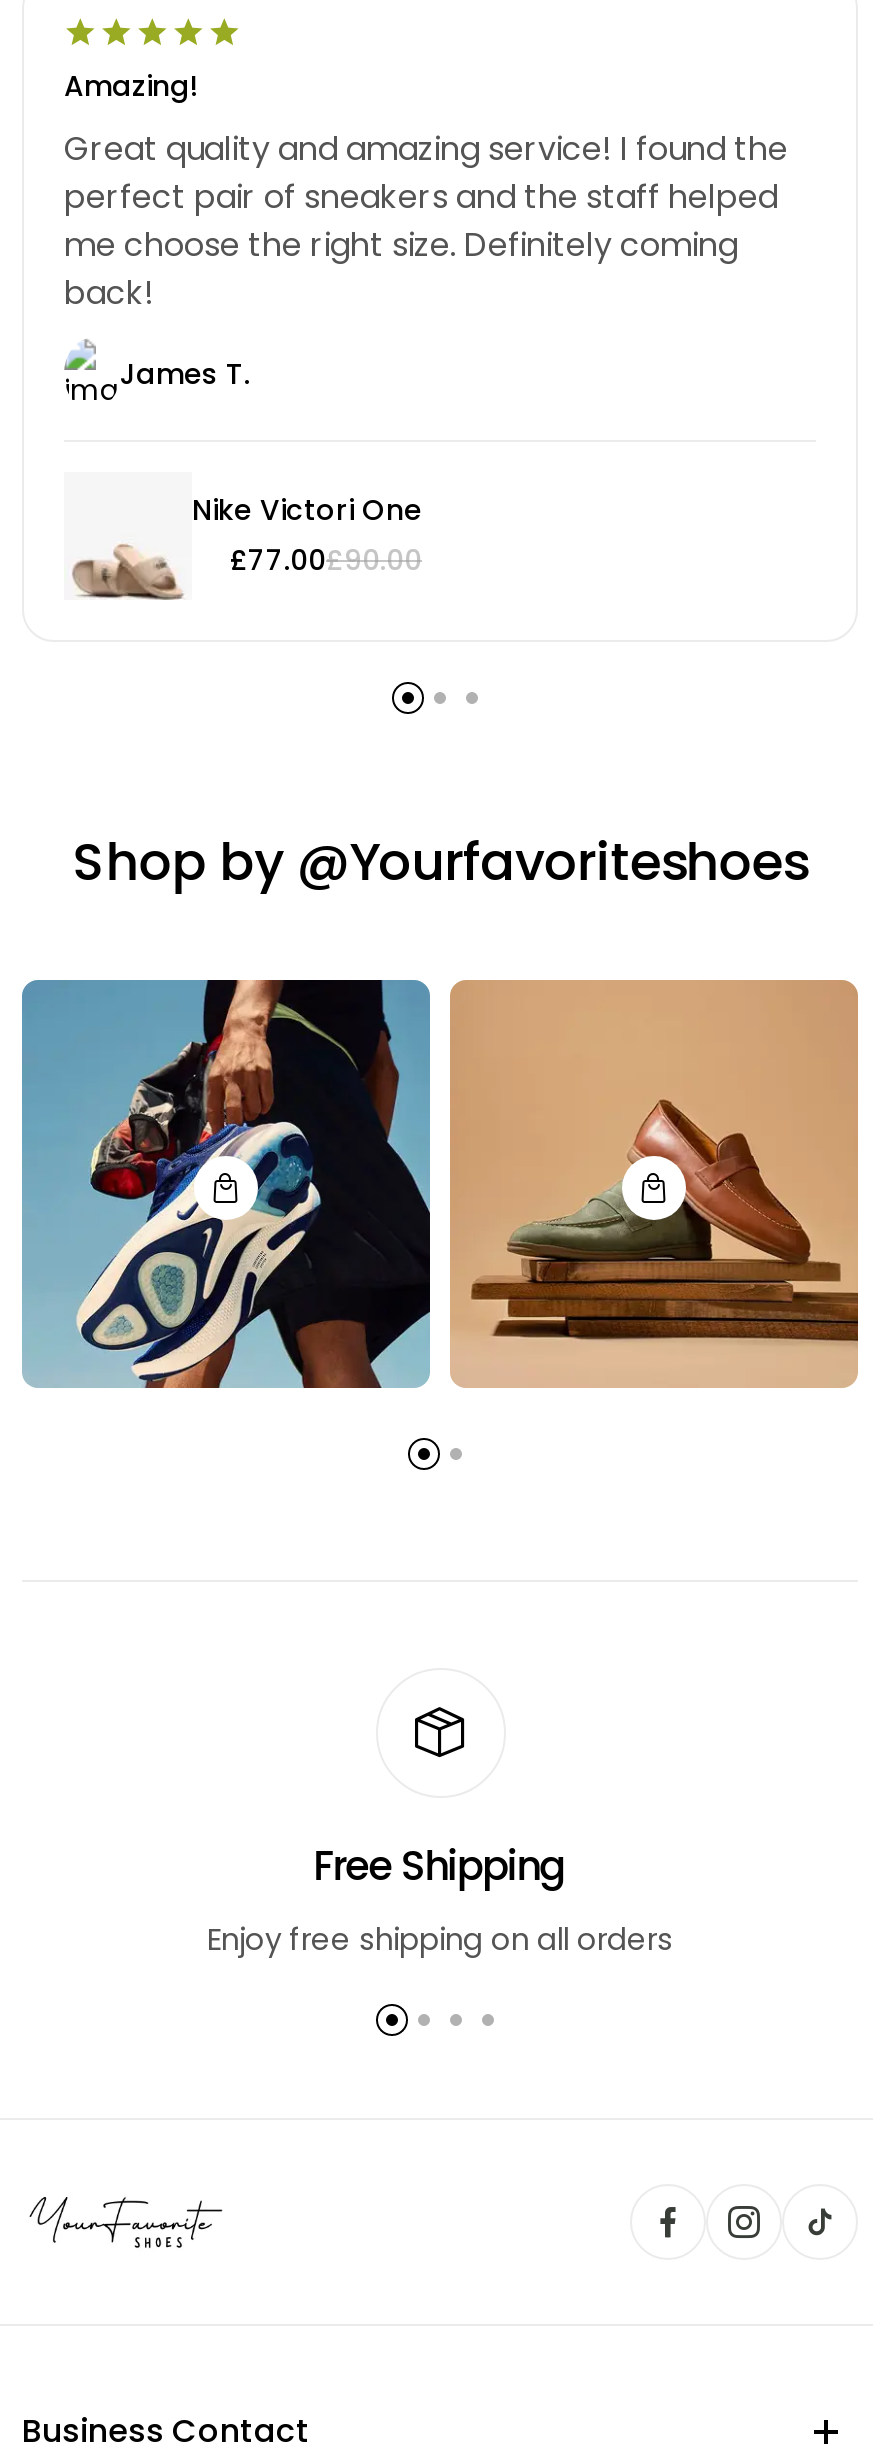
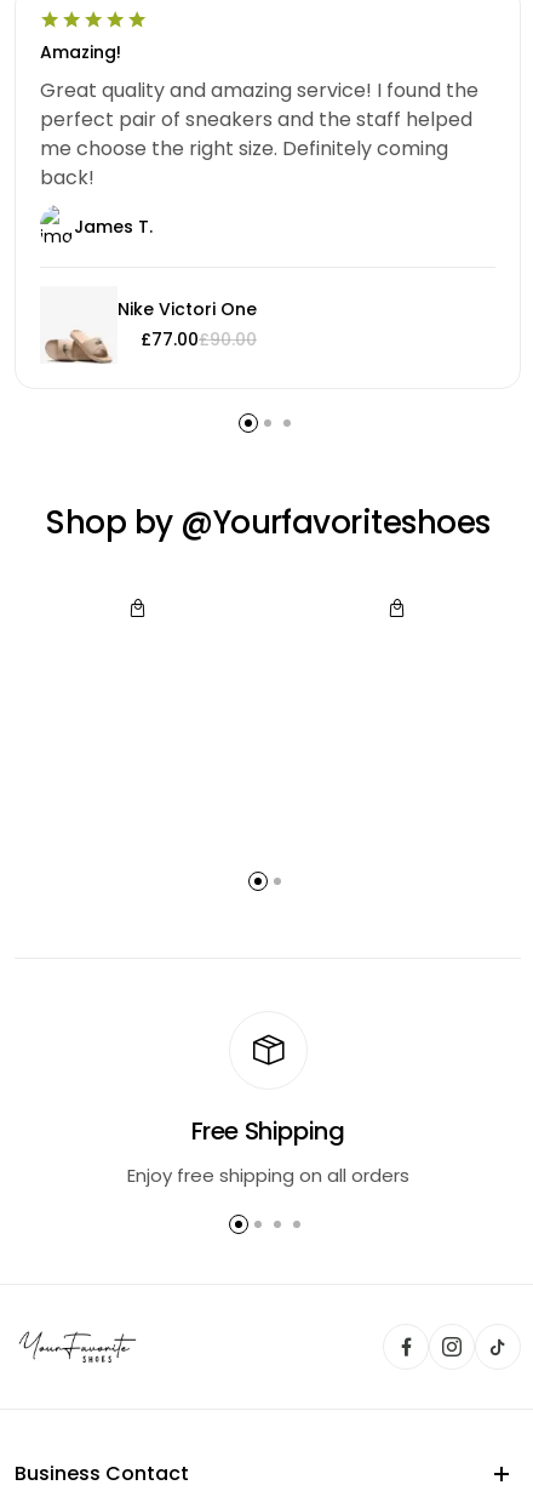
- [image]

- [image]
